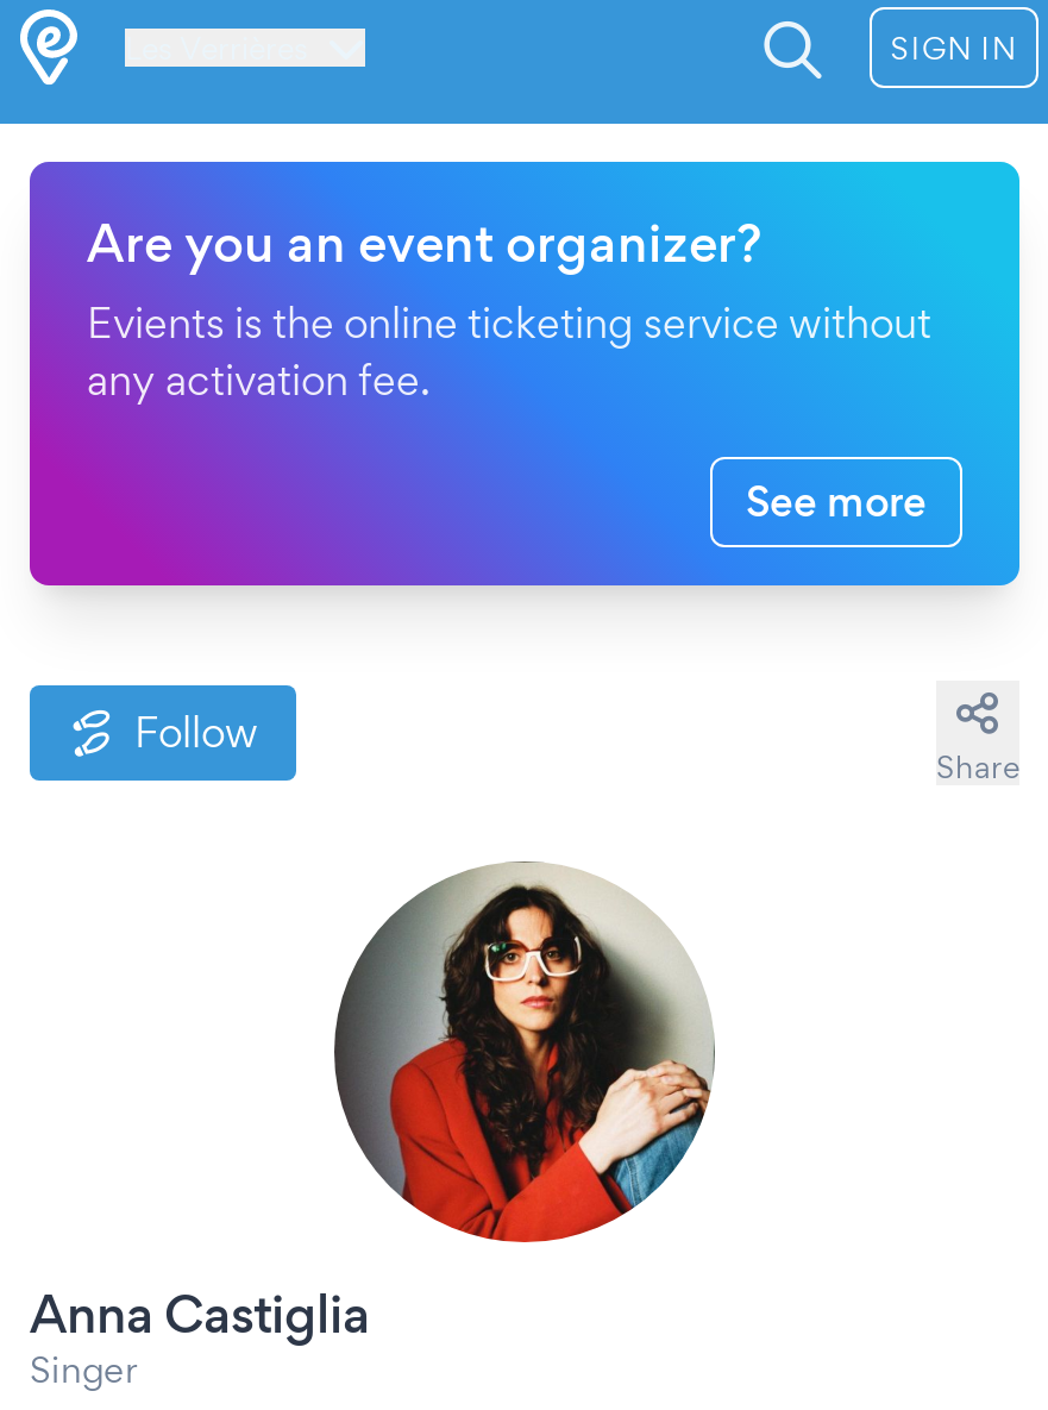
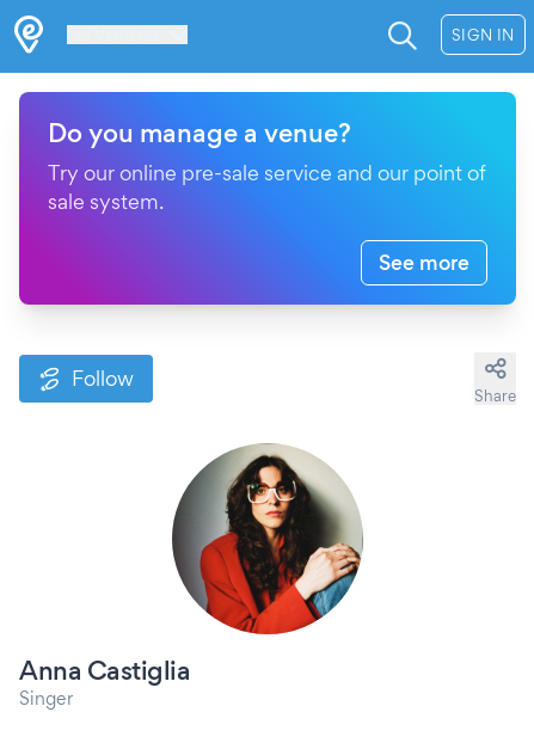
- Are you an event organizer?
- Evients is the online ticketing service without
- any activation fee.
+ Do you manage a venue?
+ Try our online pre-sale service and our point of
+ sale system.
